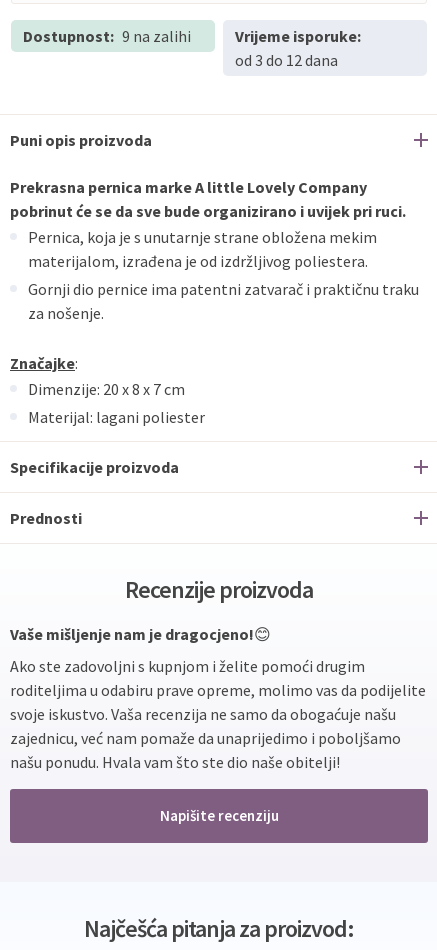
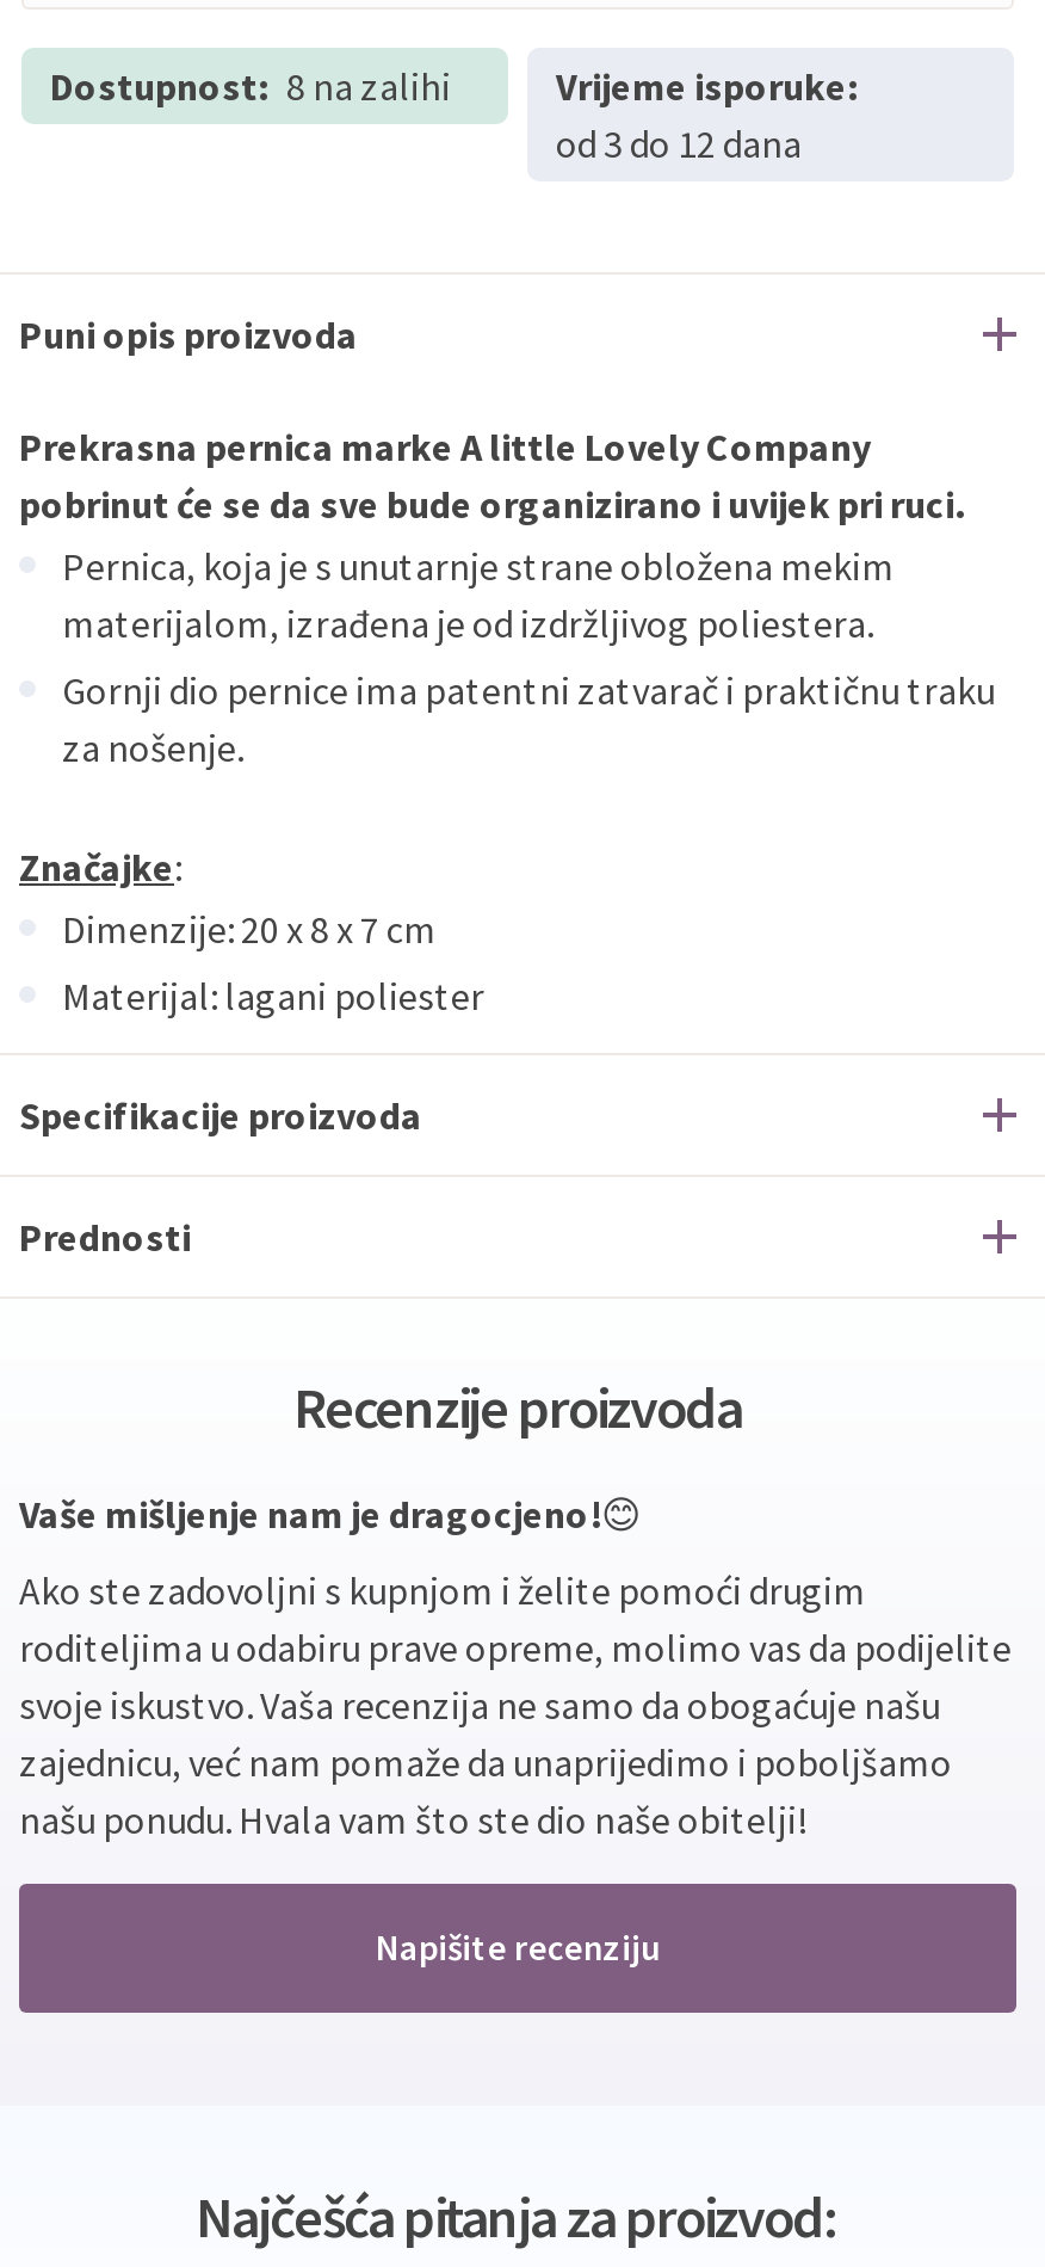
- Dostupnost: 9 na zalihi
+ Dostupnost: 8 na zalihi
